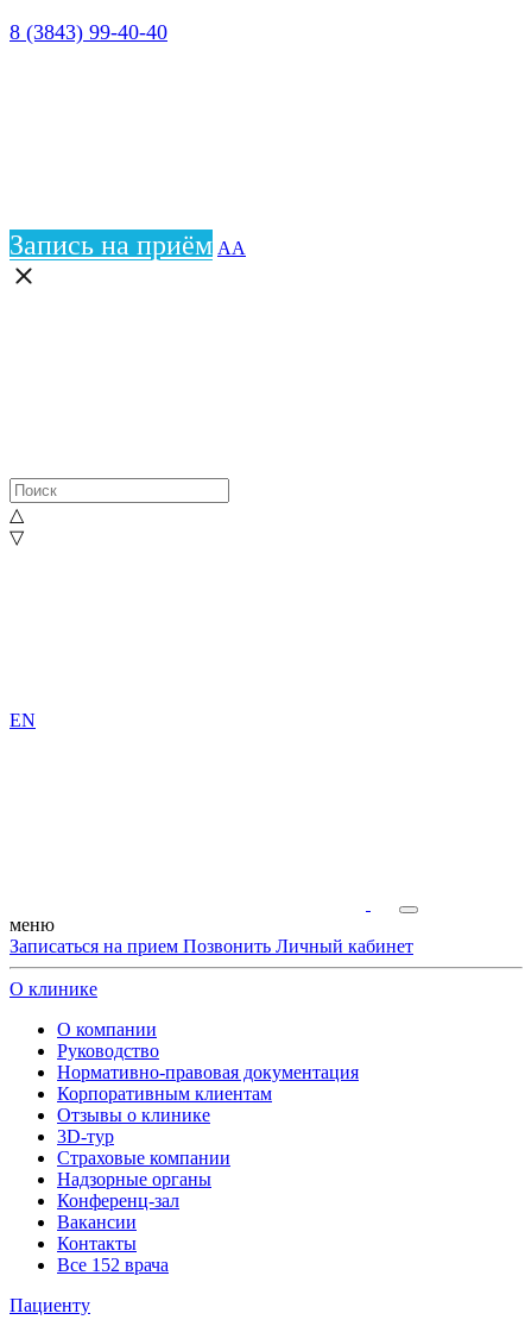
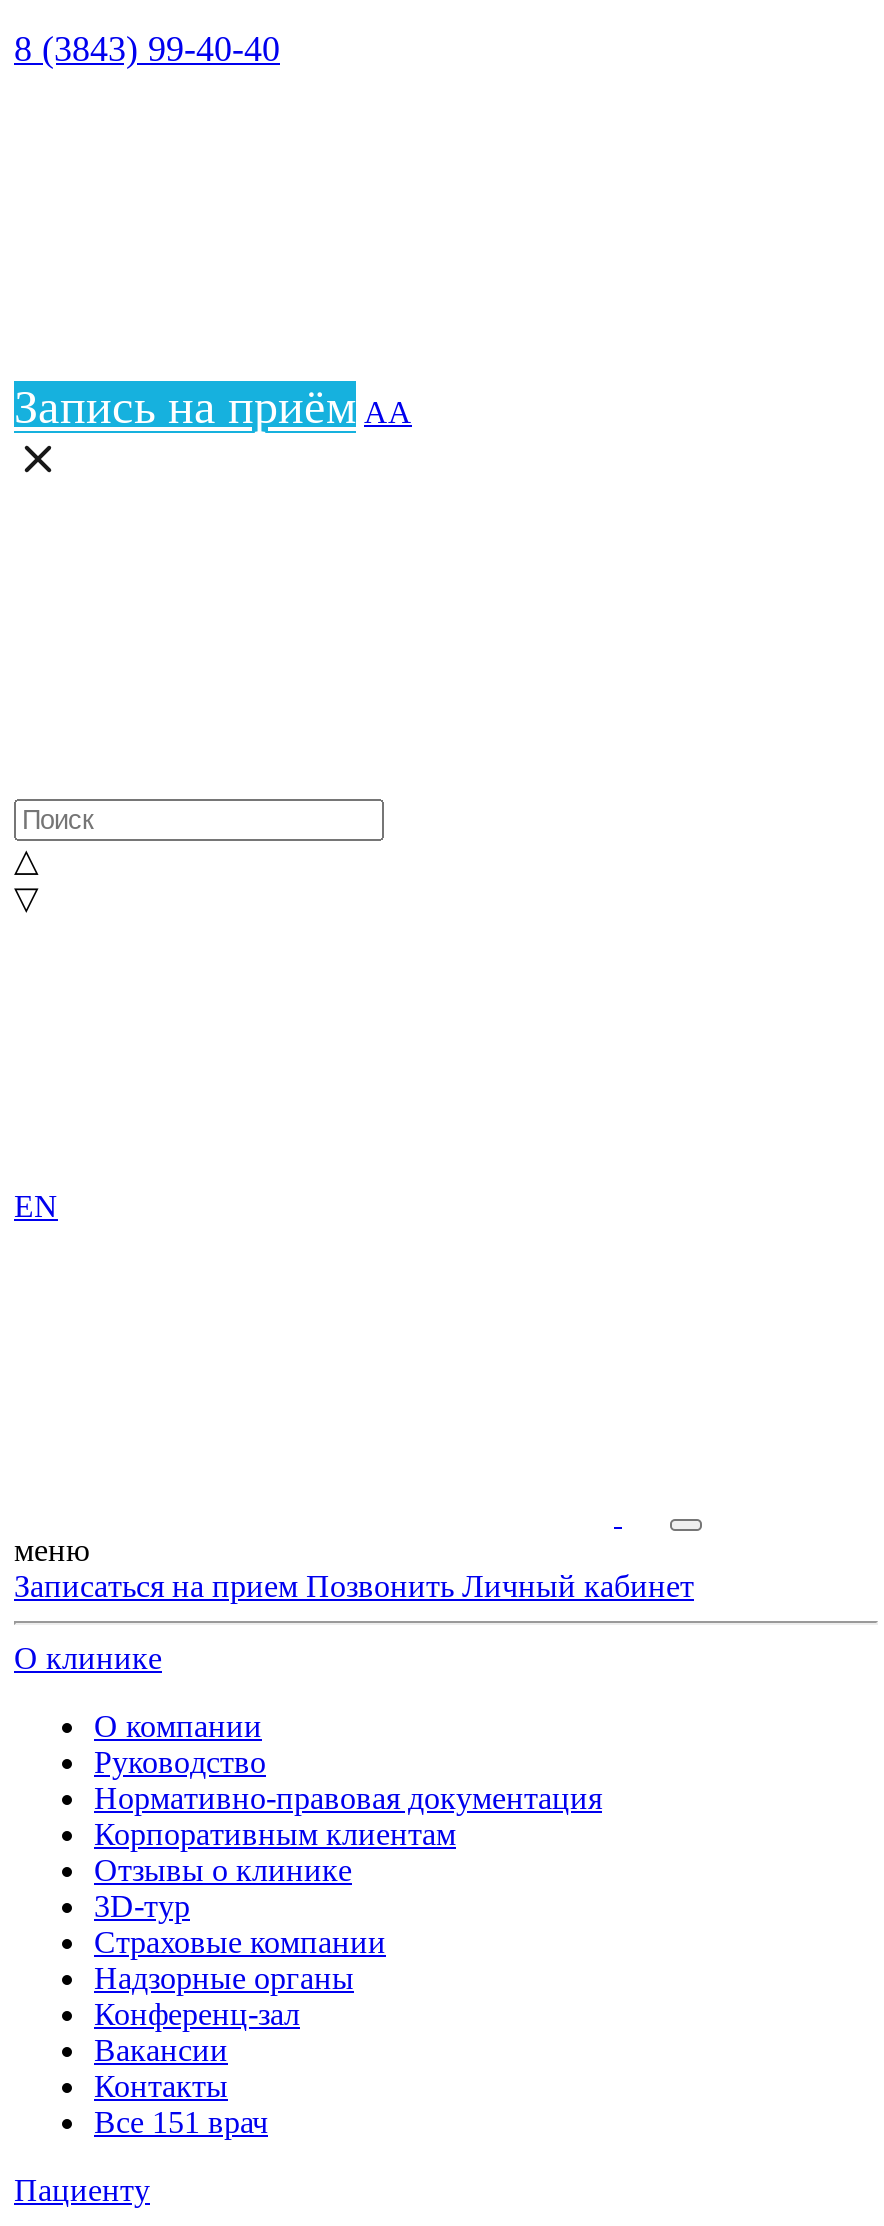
- Все 152 врача
+ Все 151 врач
